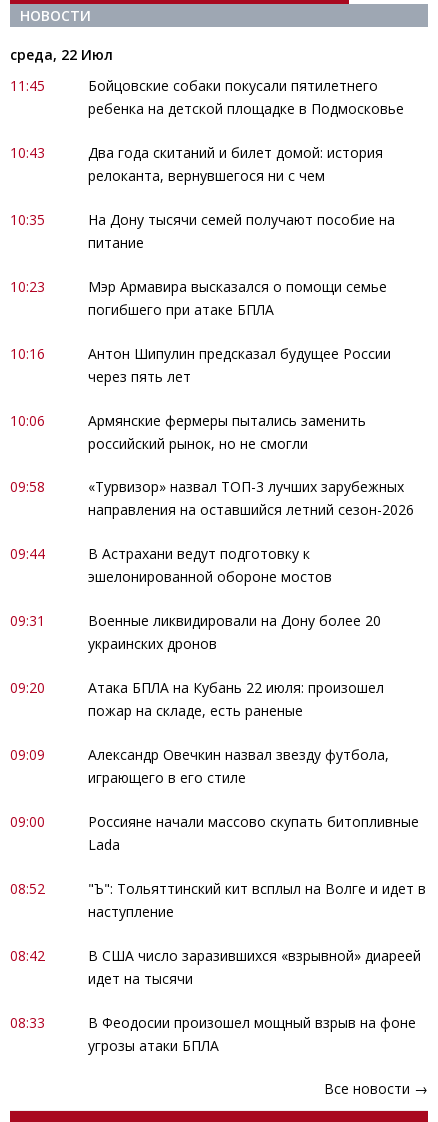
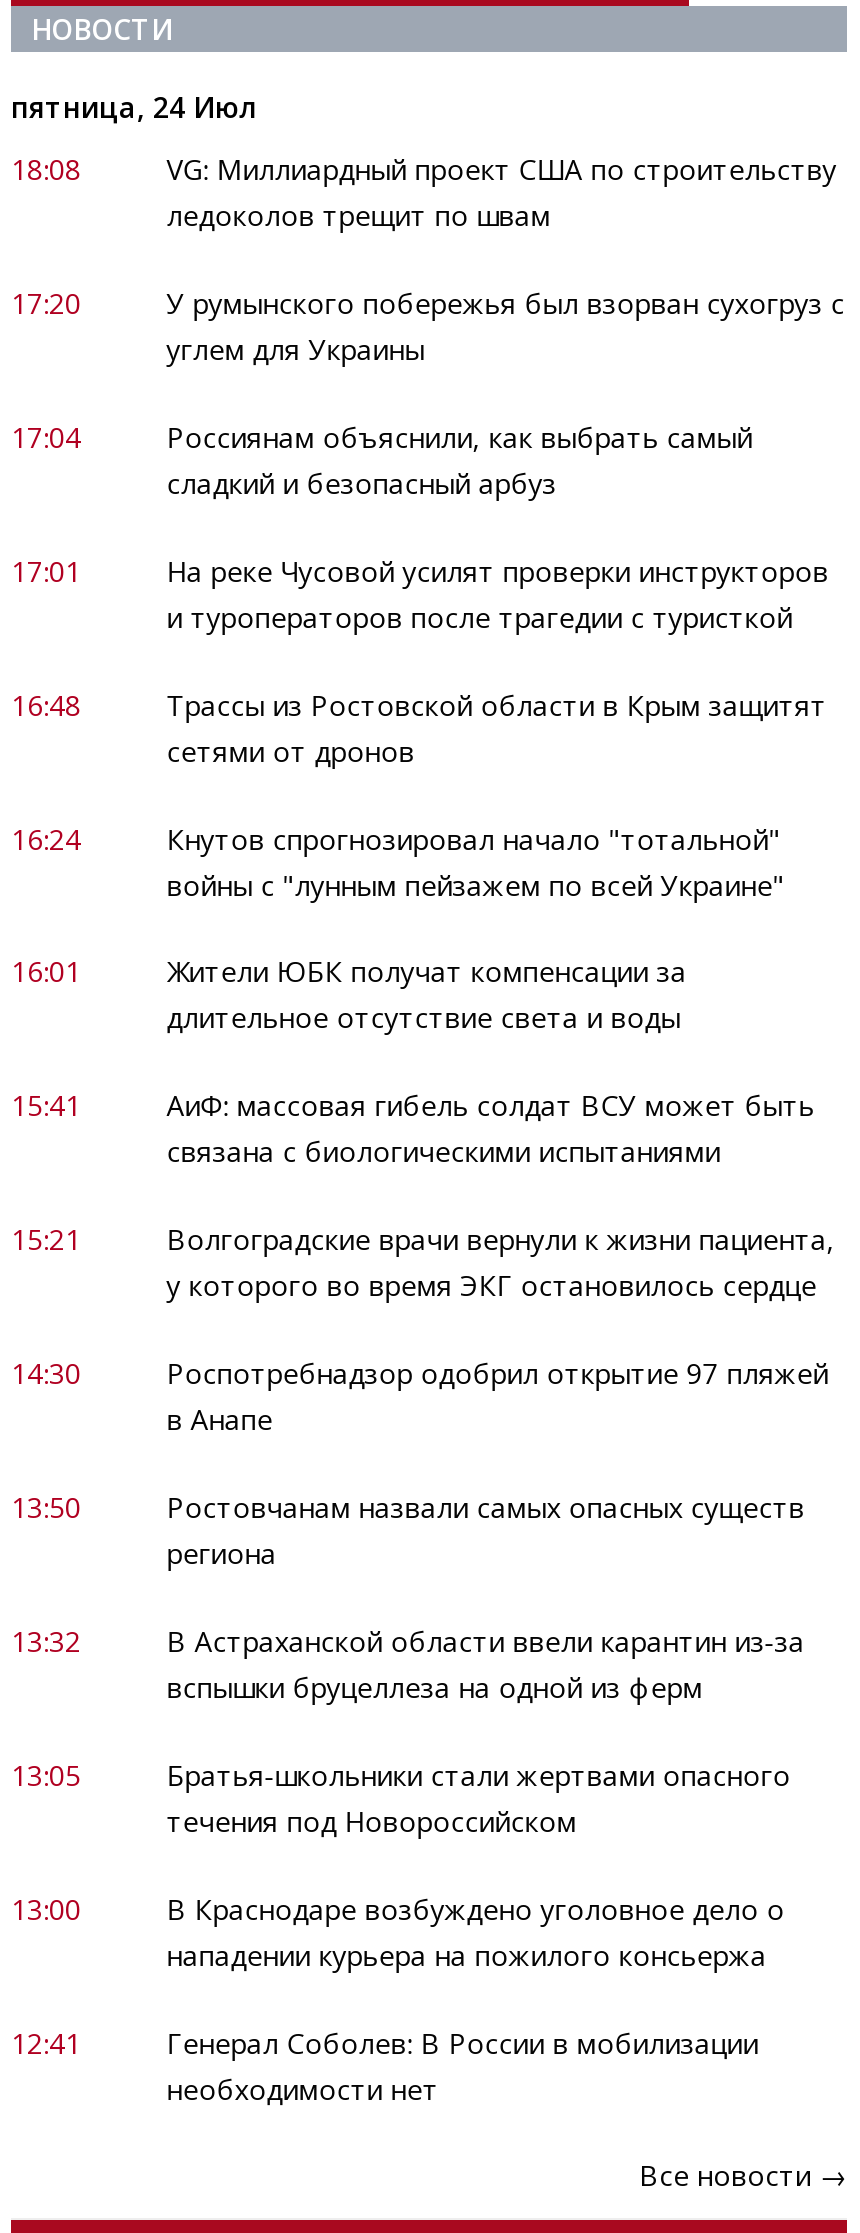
- среда, 22 Июл
+ пятница, 24 Июл

- 11:45
- Бойцовские собаки покусали пятилетнего
- ребенка на детской площадке в Подмосковье
+ 18:08
+ VG: Миллиардный проект США по строительству
+ ледоколов трещит по швам

- 10:43
- Два года скитаний и билет домой: история
- релоканта, вернувшегося ни с чем
+ 17:20
+ У румынского побережья был взорван сухогруз с
+ углем для Украины

- 10:35
- На Дону тысячи семей получают пособие на
- питание
+ 17:04
+ Россиянам объяснили, как выбрать самый
+ сладкий и безопасный арбуз

- 10:23
- Мэр Армавира высказался о помощи семье
- погибшего при атаке БПЛА
+ 17:01
+ На реке Чусовой усилят проверки инструкторов
+ и туроператоров после трагедии с туристкой

- 10:16
- Антон Шипулин предсказал будущее России
- через пять лет
+ 16:48
+ Трассы из Ростовской области в Крым защитят
+ сетями от дронов

- 10:06
- Армянские фермеры пытались заменить
- российский рынок, но не смогли
+ 16:24
+ Кнутов спрогнозировал начало "тотальной"
+ войны с "лунным пейзажем по всей Украине"

- 09:58
- «Турвизор» назвал ТОП-3 лучших зарубежных
- направления на оставшийся летний сезон-2026
+ 16:01
+ Жители ЮБК получат компенсации за
+ длительное отсутствие света и воды

- 09:44
- В Астрахани ведут подготовку к
- эшелонированной обороне мостов
+ 15:41
+ АиФ: массовая гибель солдат ВСУ может быть
+ связана с биологическими испытаниями

- 09:31
- Военные ликвидировали на Дону более 20
- украинских дронов
+ 15:21
+ Волгоградские врачи вернули к жизни пациента,
+ у которого во время ЭКГ остановилось сердце

- 09:20
- Атака БПЛА на Кубань 22 июля: произошел
- пожар на складе, есть раненые
+ 14:30
+ Роспотребнадзор одобрил открытие 97 пляжей
+ в Анапе

- 09:09
- Александр Овечкин назвал звезду футбола,
- играющего в его стиле
+ 13:50
+ Ростовчанам назвали самых опасных существ
+ региона

- 09:00
- Россияне начали массово скупать битопливные
- Lada
+ 13:32
+ В Астраханской области ввели карантин из-за
+ вспышки бруцеллеза на одной из ферм

- 08:52
- "Ъ": Тольяттинский кит всплыл на Волге и идет в
- наступление
+ 13:05
+ Братья-школьники стали жертвами опасного
+ течения под Новороссийском

- 08:42
- В США число заразившихся «взрывной» диареей
- идет на тысячи
+ 13:00
+ В Краснодаре возбуждено уголовное дело о
+ нападении курьера на пожилого консьержа

- 08:33
- В Феодосии произошел мощный взрыв на фоне
- угрозы атаки БПЛА
+ 12:41
+ Генерал Соболев: В России в мобилизации
+ необходимости нет
